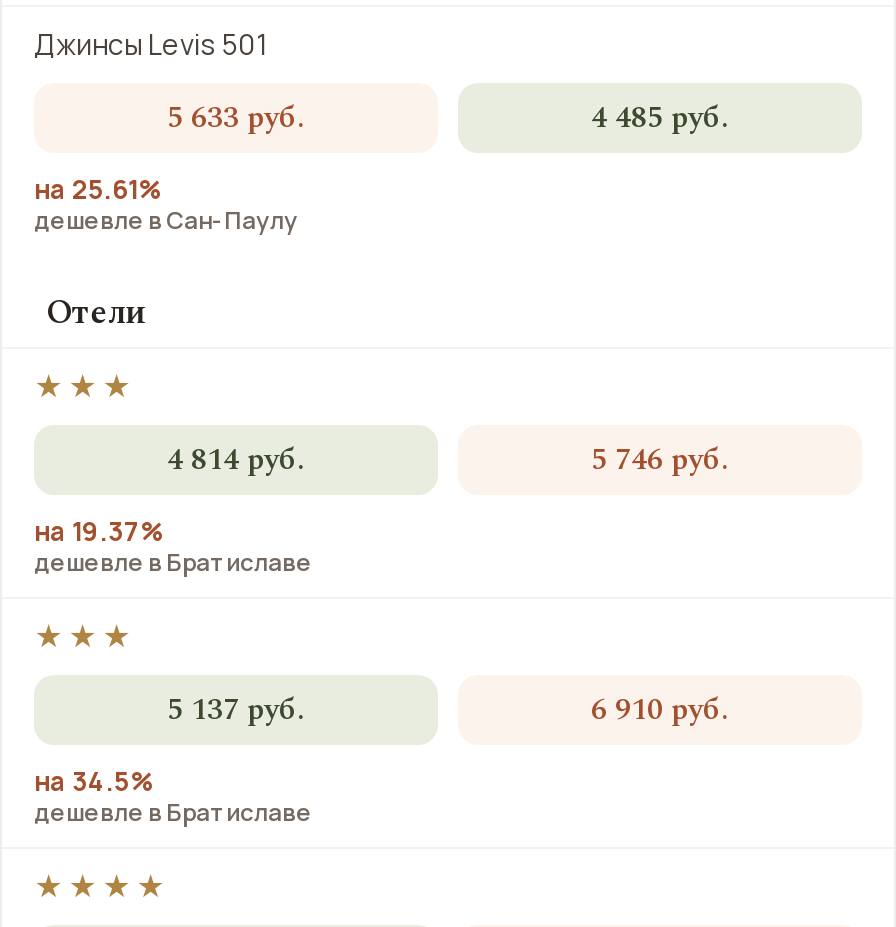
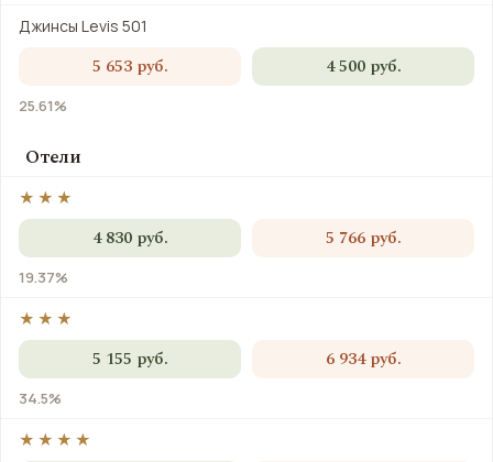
- 5 633 руб.
- 4 485 руб.
+ 5 653 руб.
+ 4 500 руб.

- на 25.61%
- дешевле в Сан-Паулу
+ 25.61%

- 4 814 руб.
- 5 746 руб.
+ 4 830 руб.
+ 5 766 руб.

- на 19.37%
- дешевле в Братиславе
+ 19.37%

- 5 137 руб.
- 6 910 руб.
+ 5 155 руб.
+ 6 934 руб.

- на 34.5%
- дешевле в Братиславе
+ 34.5%
